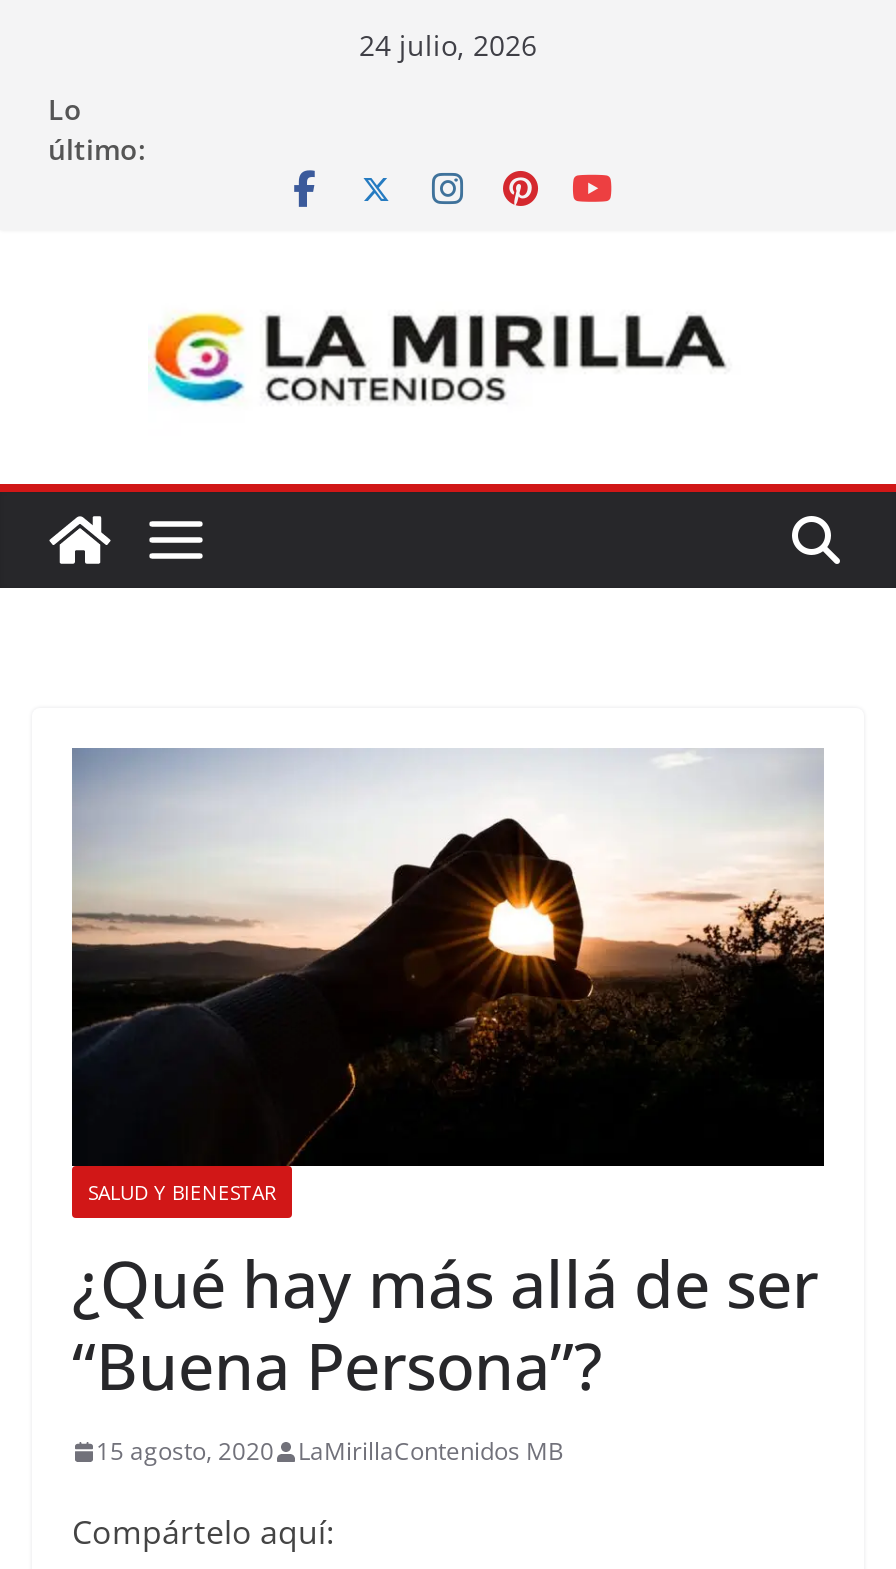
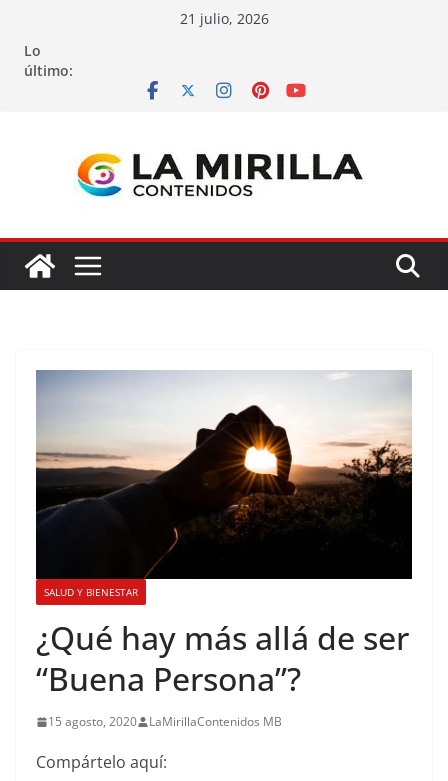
- 24 julio, 2026
+ 21 julio, 2026
